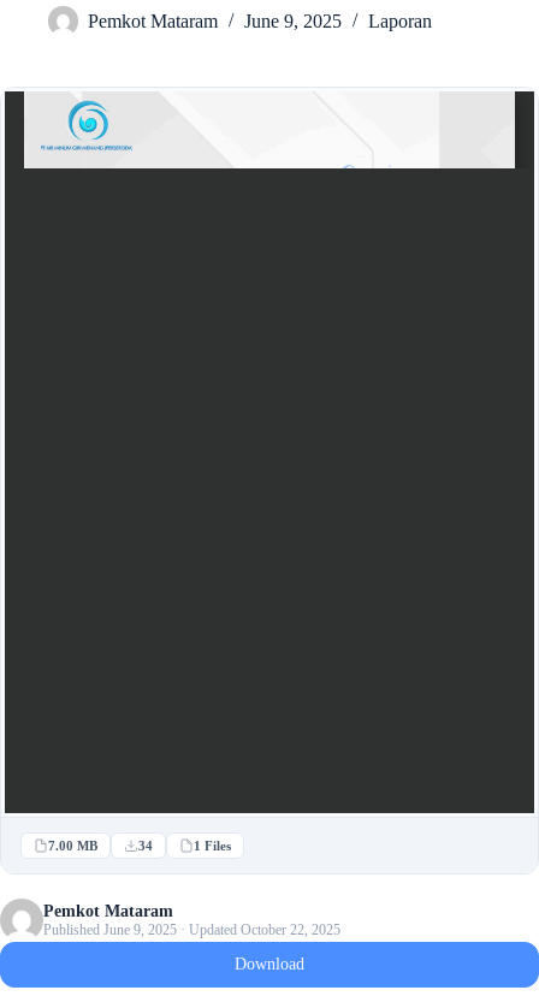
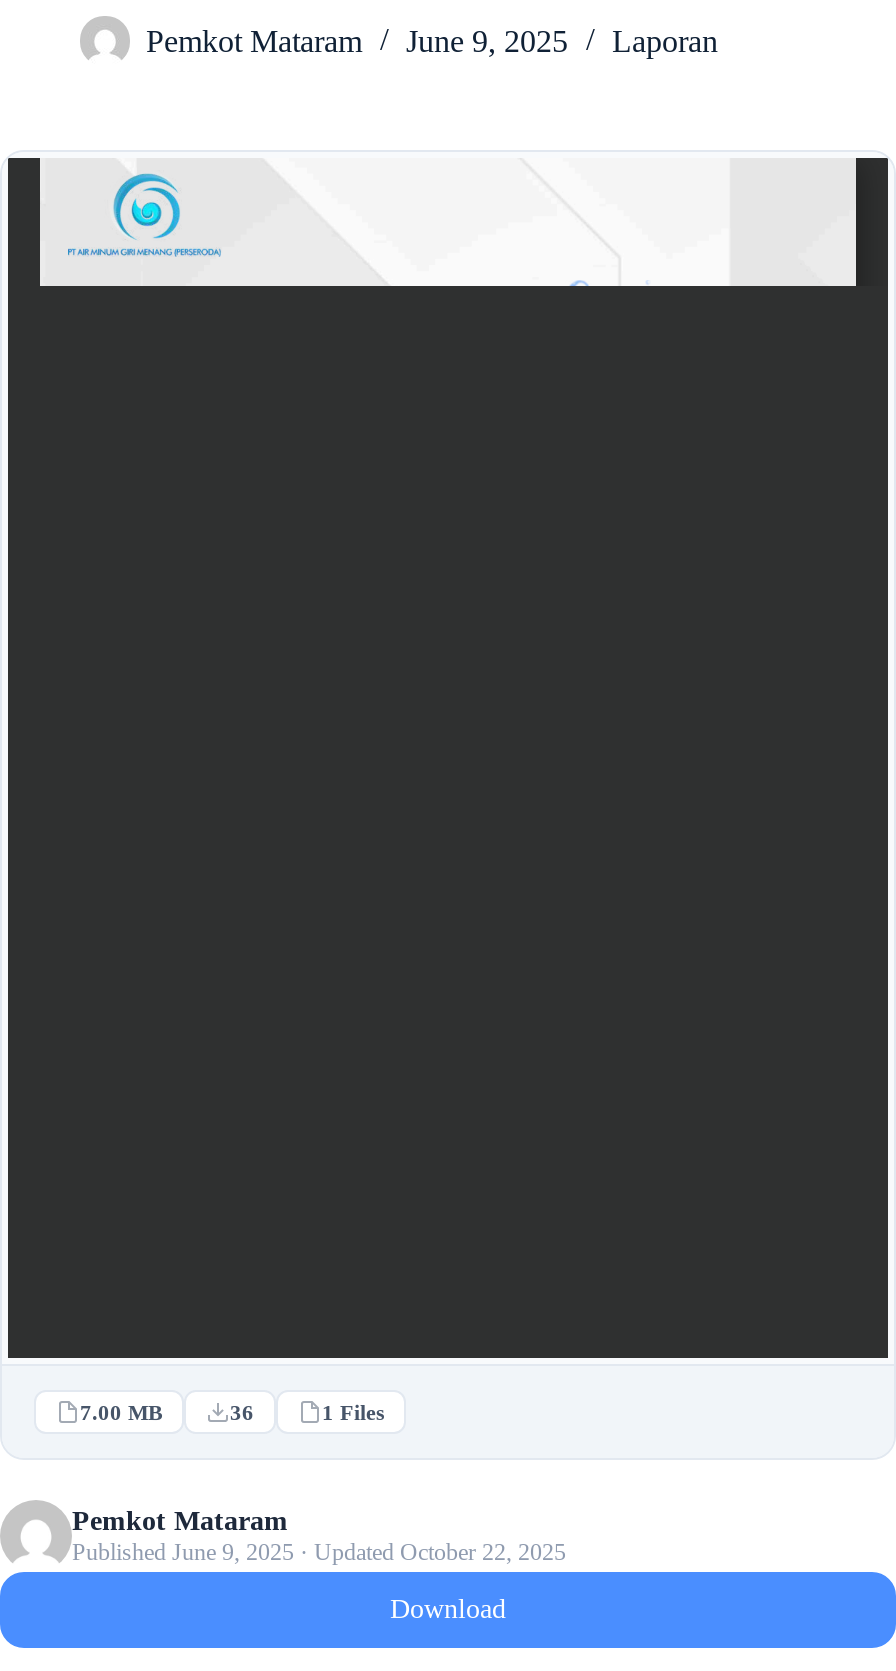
- 34
+ 36
